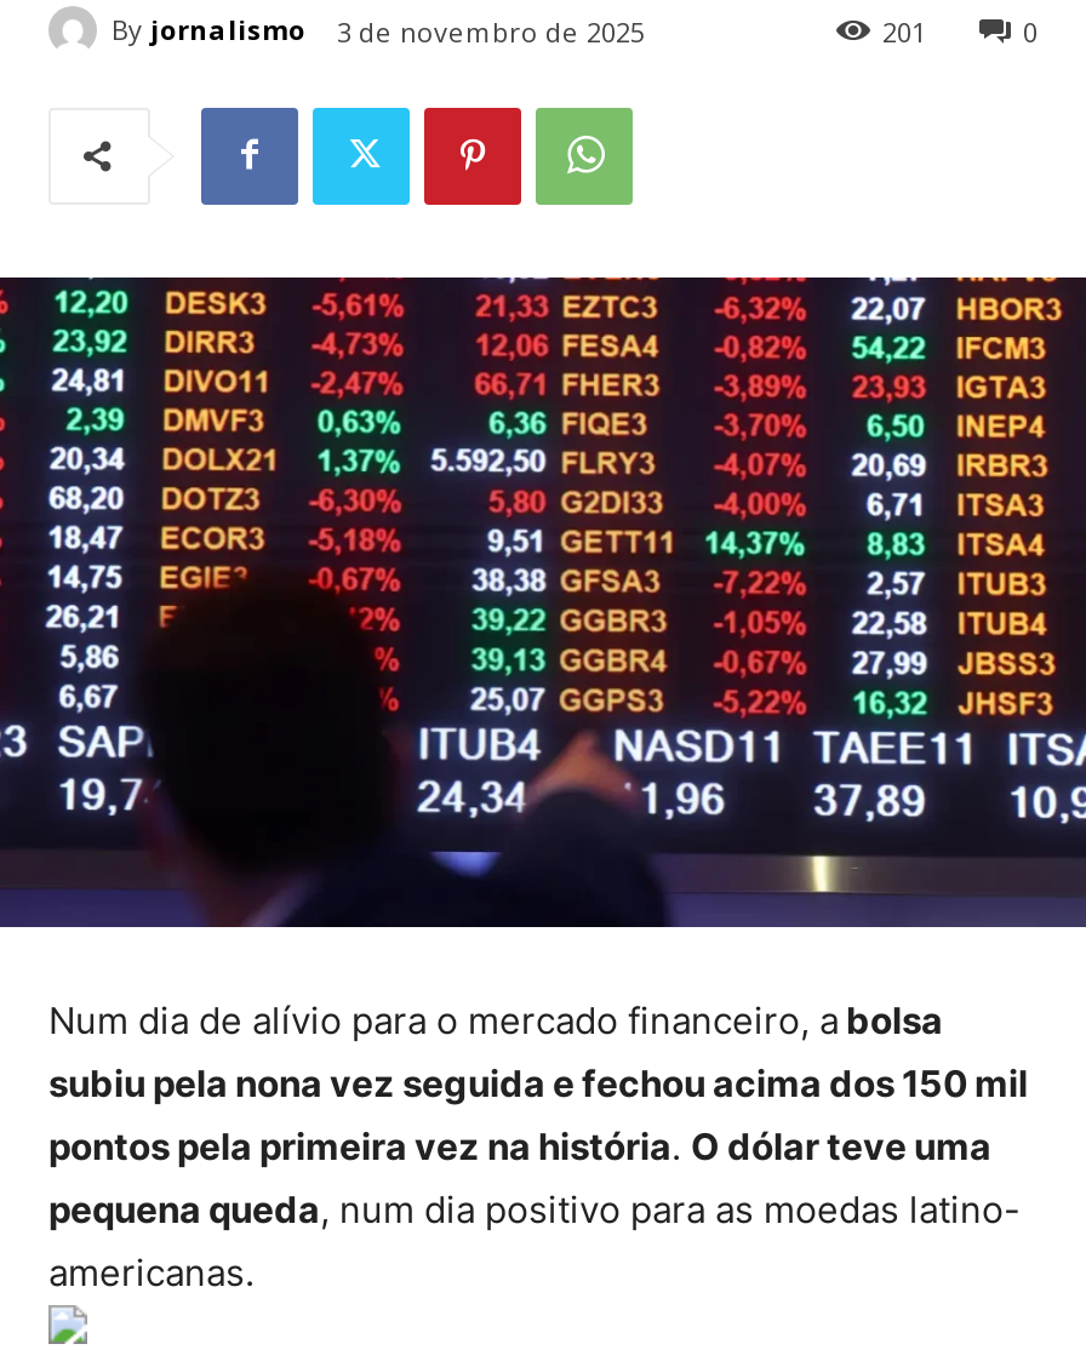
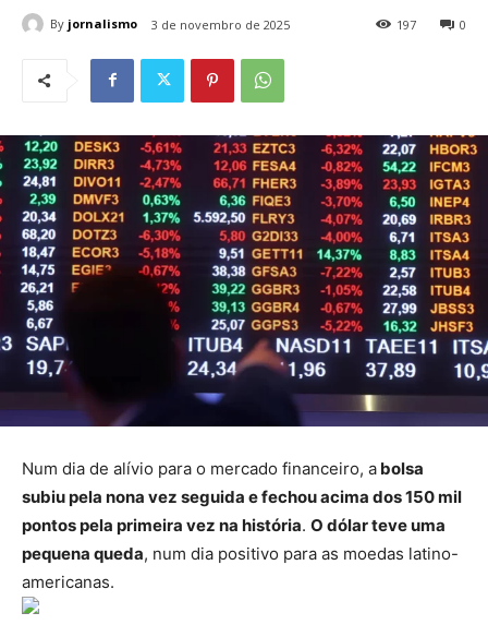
- 201
+ 197
